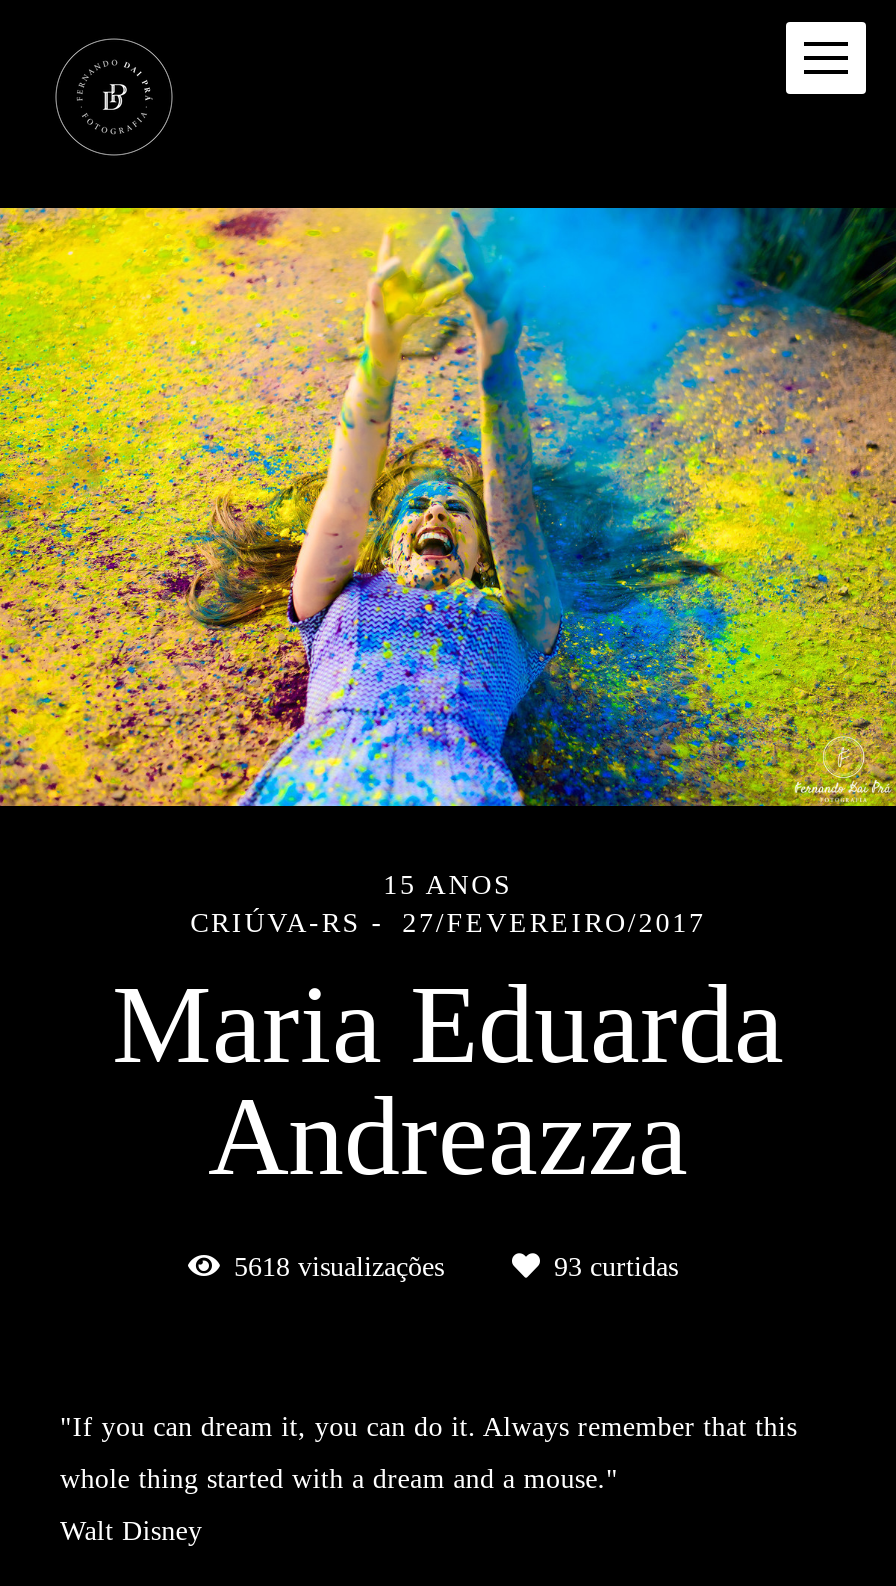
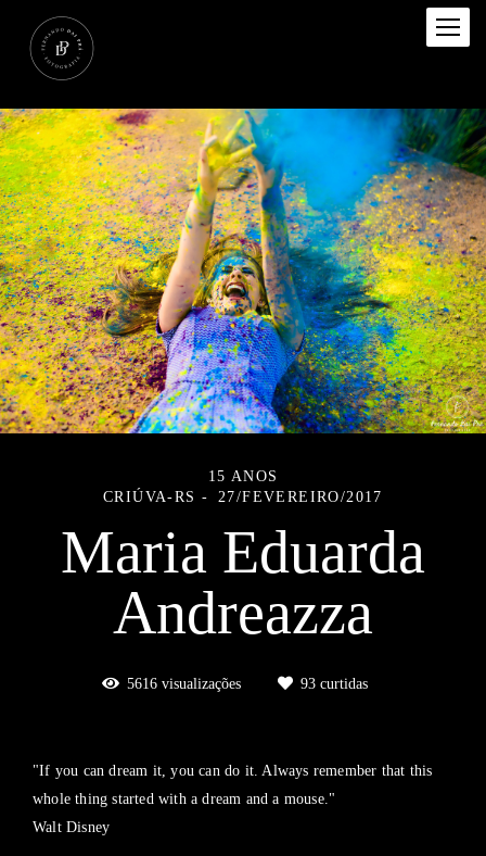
- 5618 visualizações
+ 5616 visualizações
